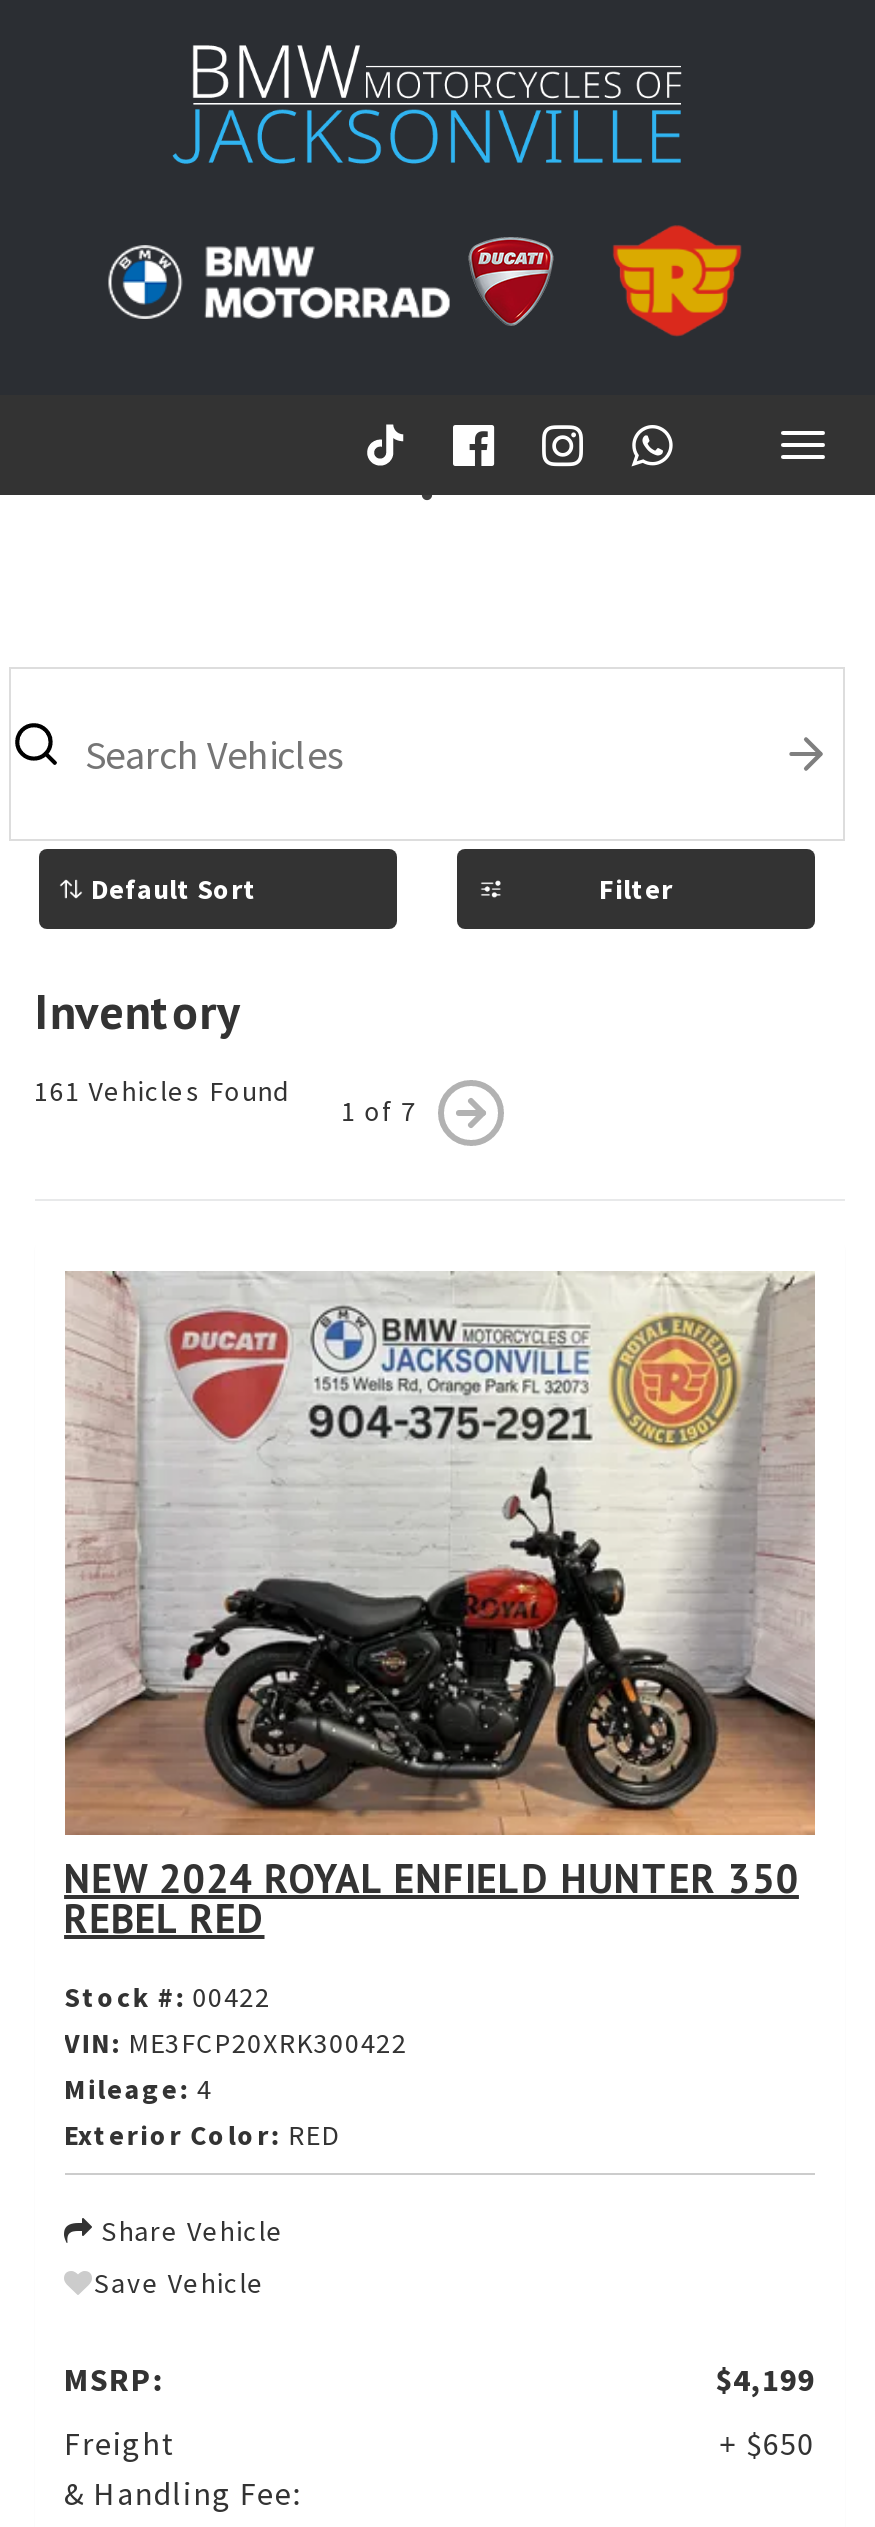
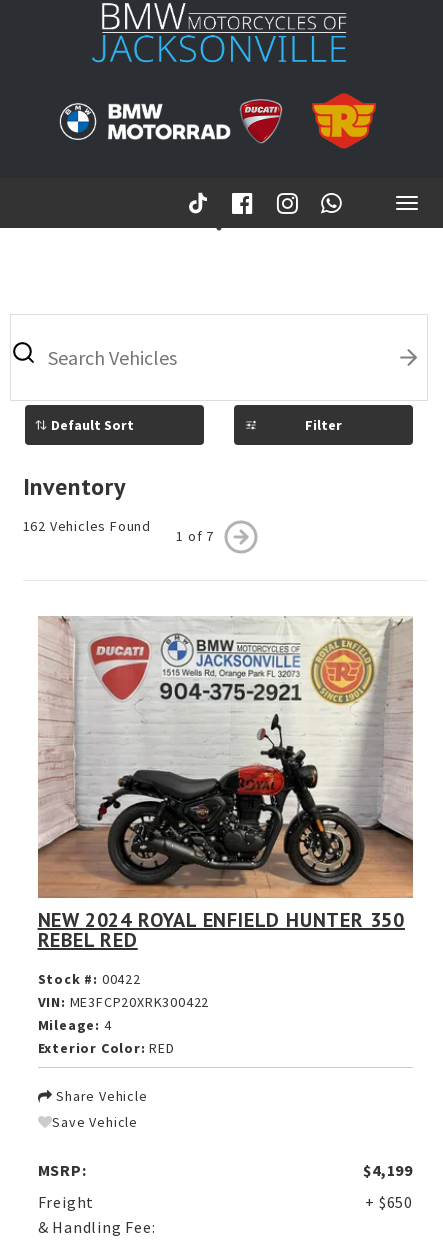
- 161 Vehicles Found
+ 162 Vehicles Found
